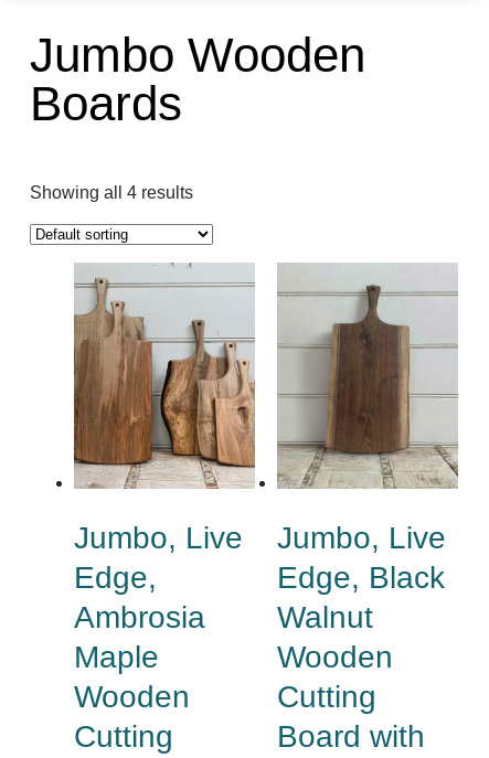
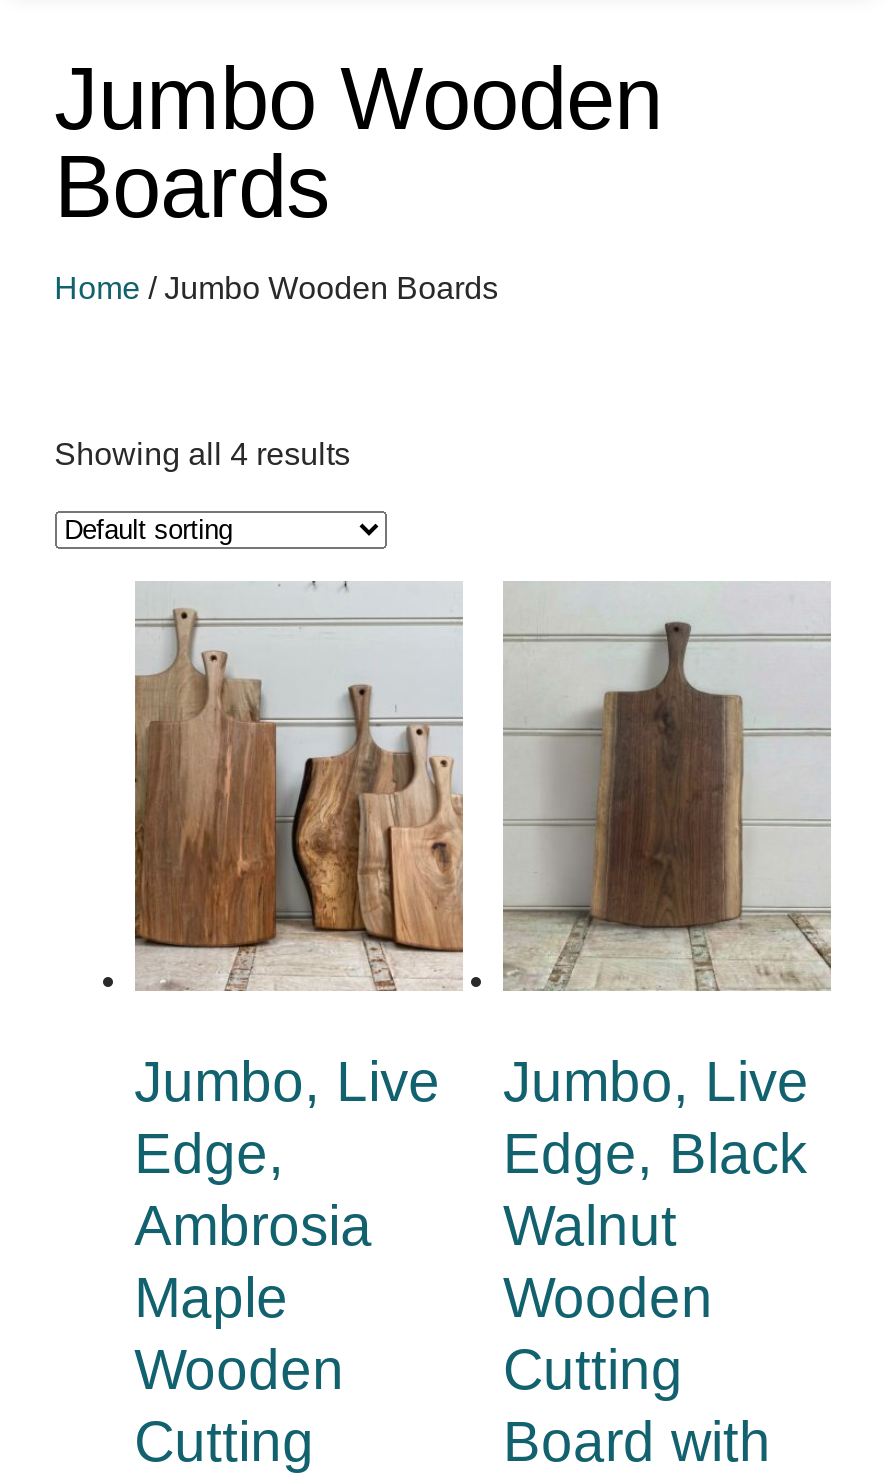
+ Home / Jumbo Wooden Boards
